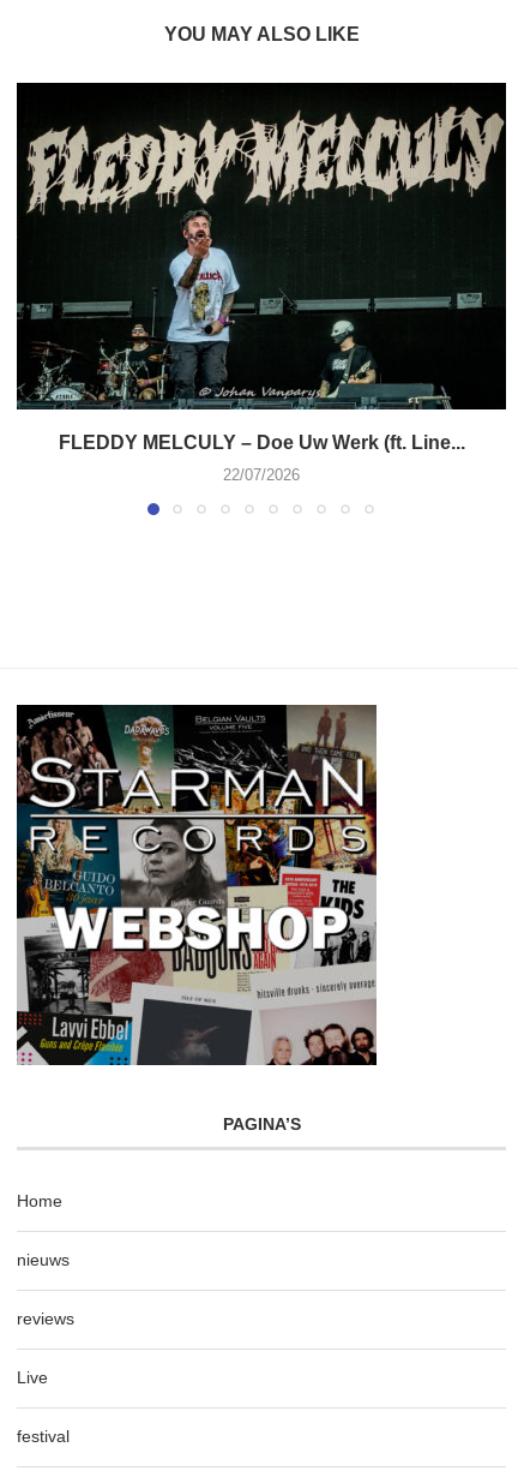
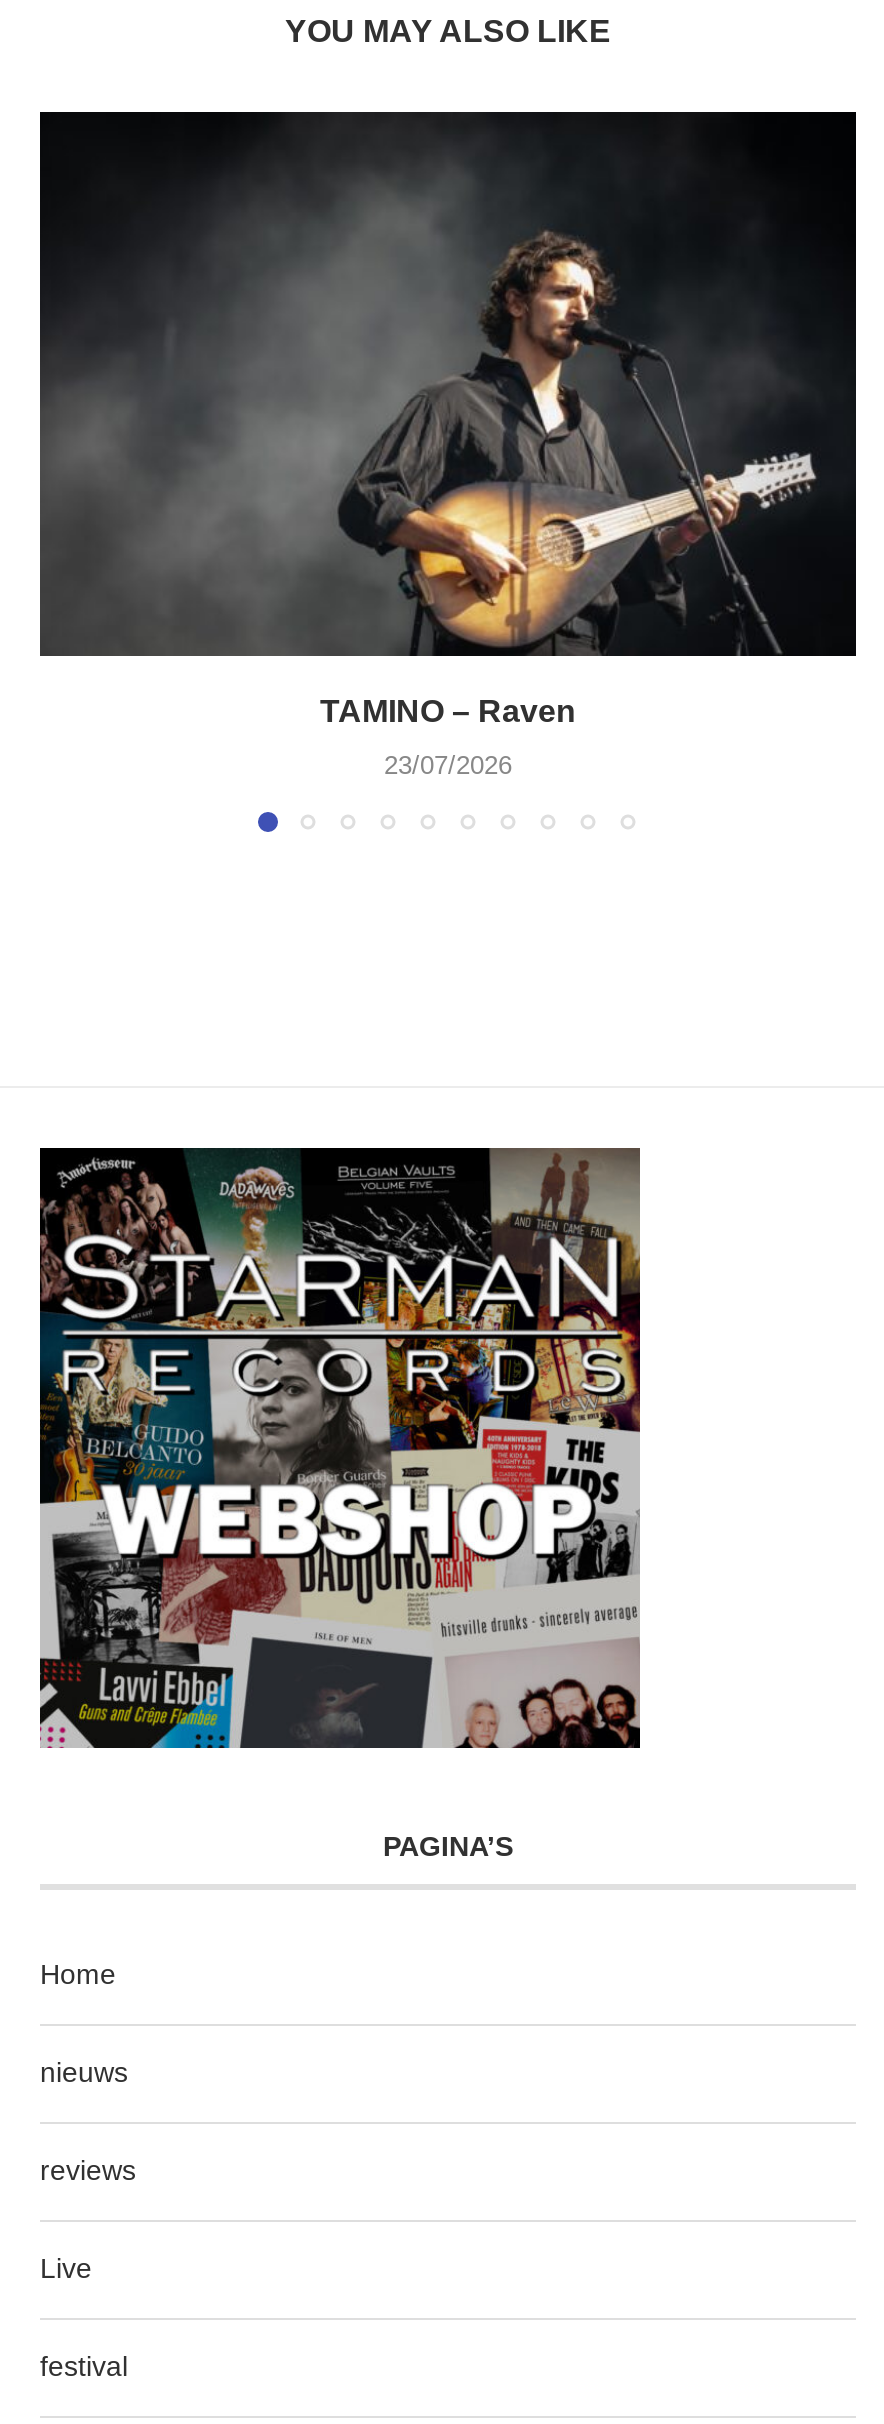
- [image]
- FLEDDY MELCULY – Doe Uw Werk (ft. Line...
+ [image]
+ TAMINO – Raven

- 22/07/2026
+ 23/07/2026
